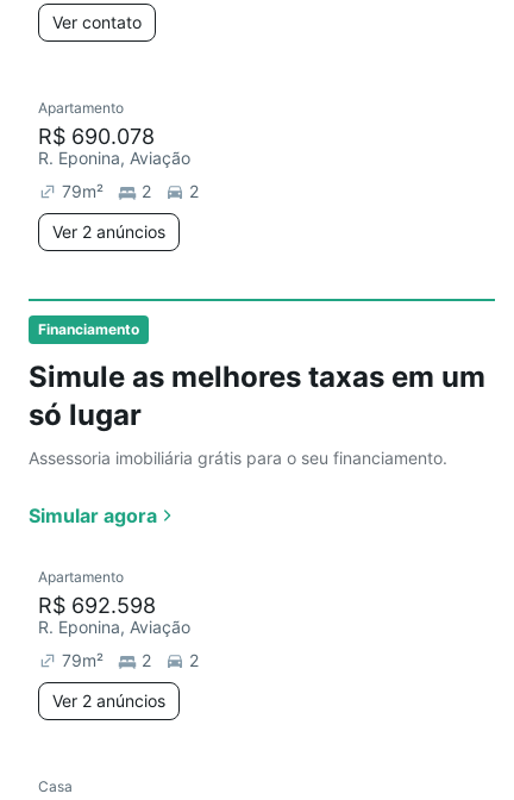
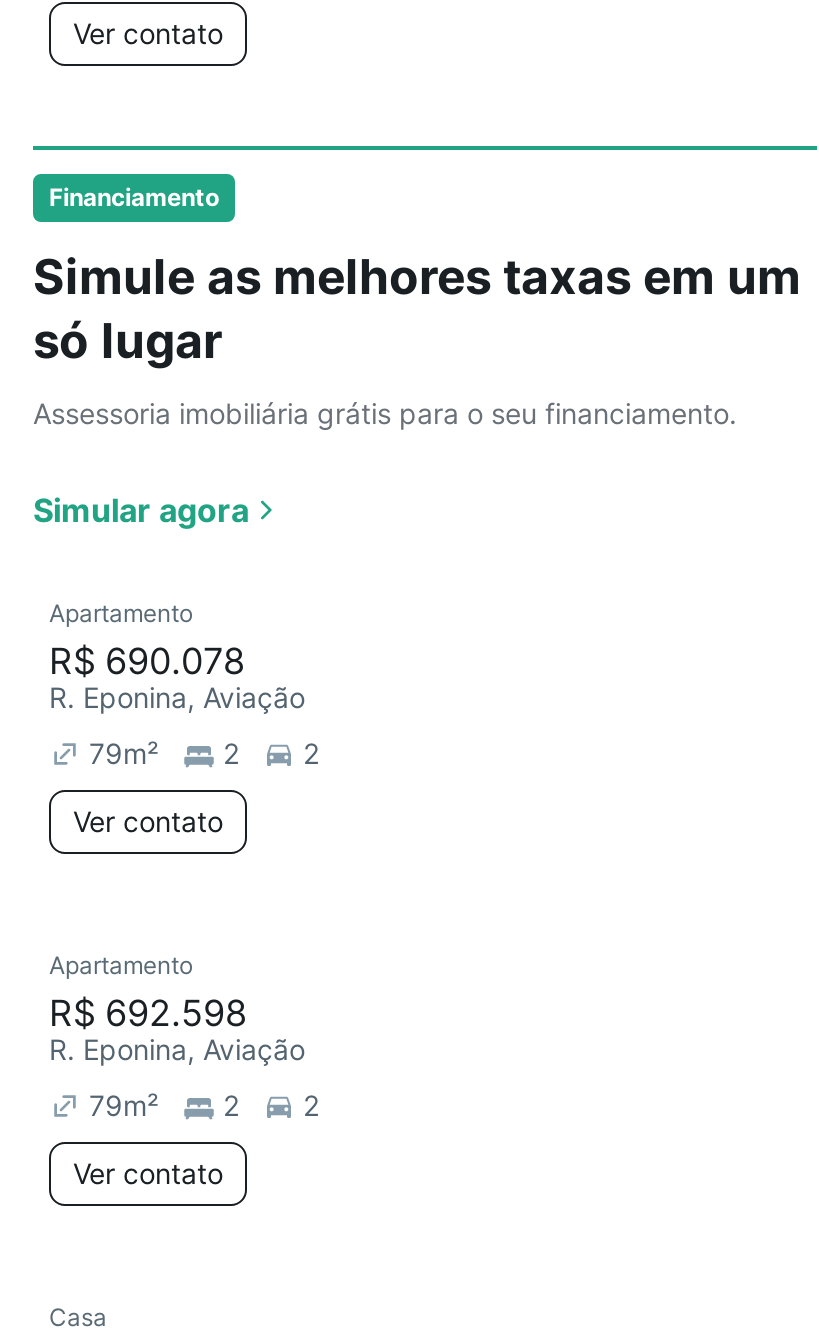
moved down: Apartamento | R$ 690.078 | R. Eponina, Aviação | 2 | 2

- Ver 2 anúncios
+ Ver contato

moved up: Financiamento | Simule as melhores taxas em um | só lugar | Assessoria imobiliária grátis para o seu financiamento. | Simular agora

- Ver 2 anúncios
+ Ver contato
